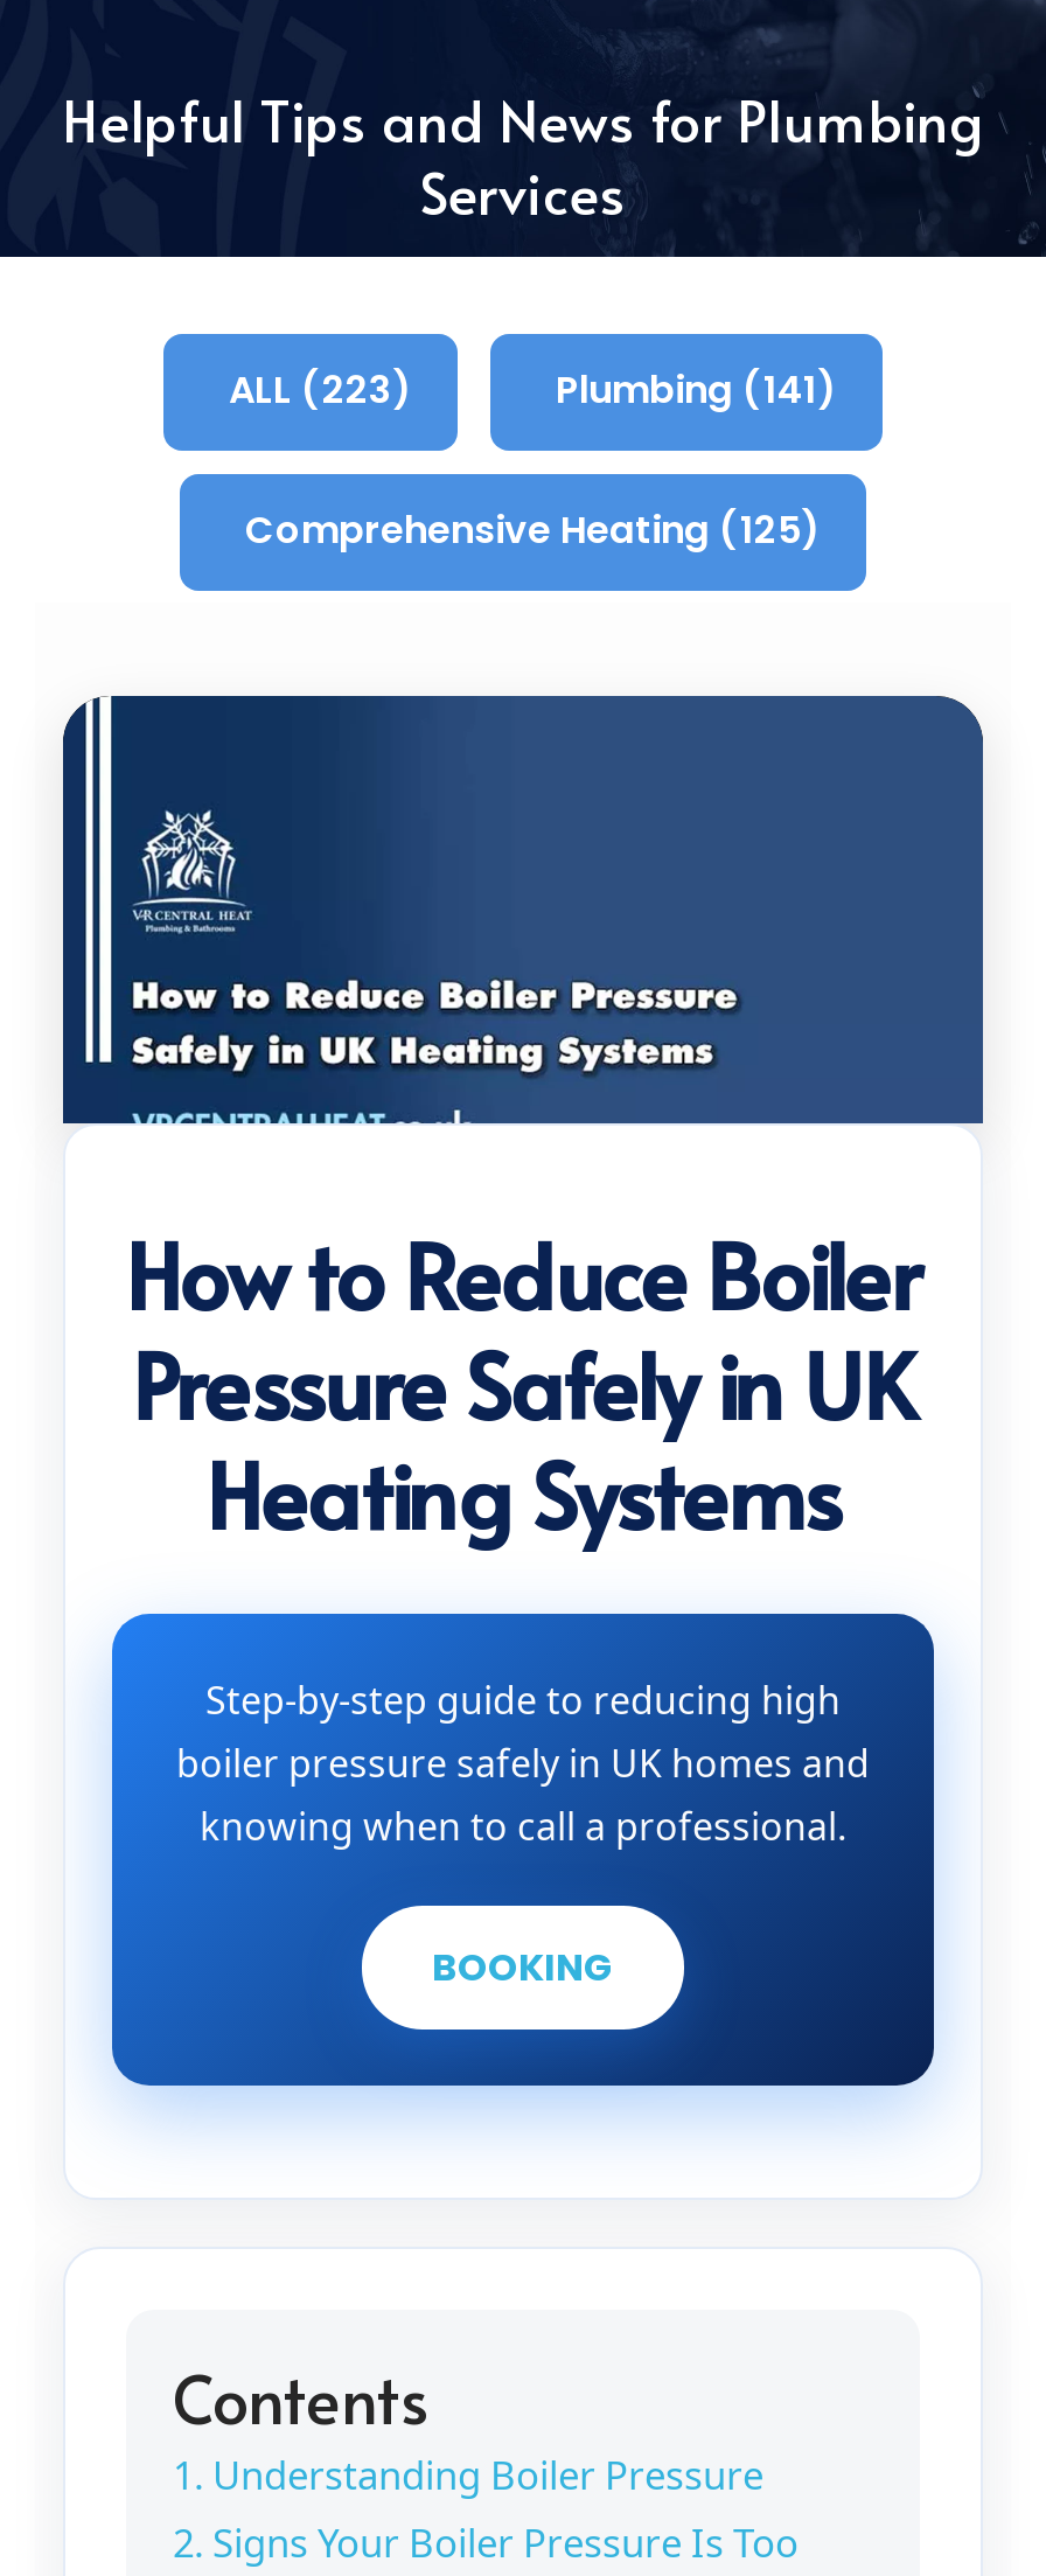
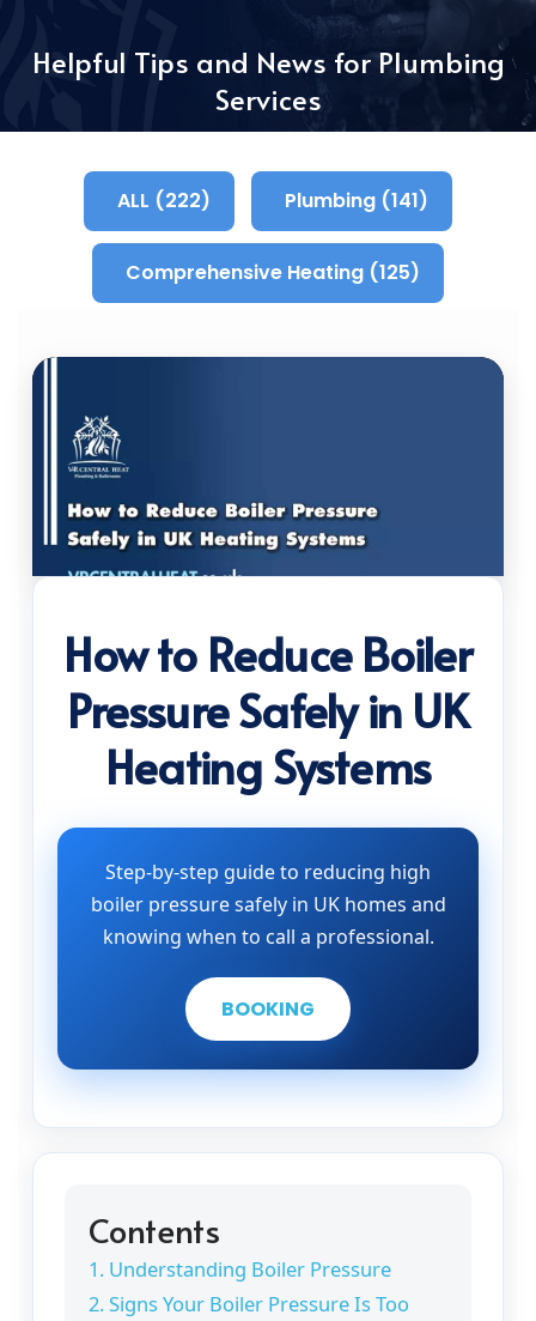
- ALL (223)
+ ALL (222)
